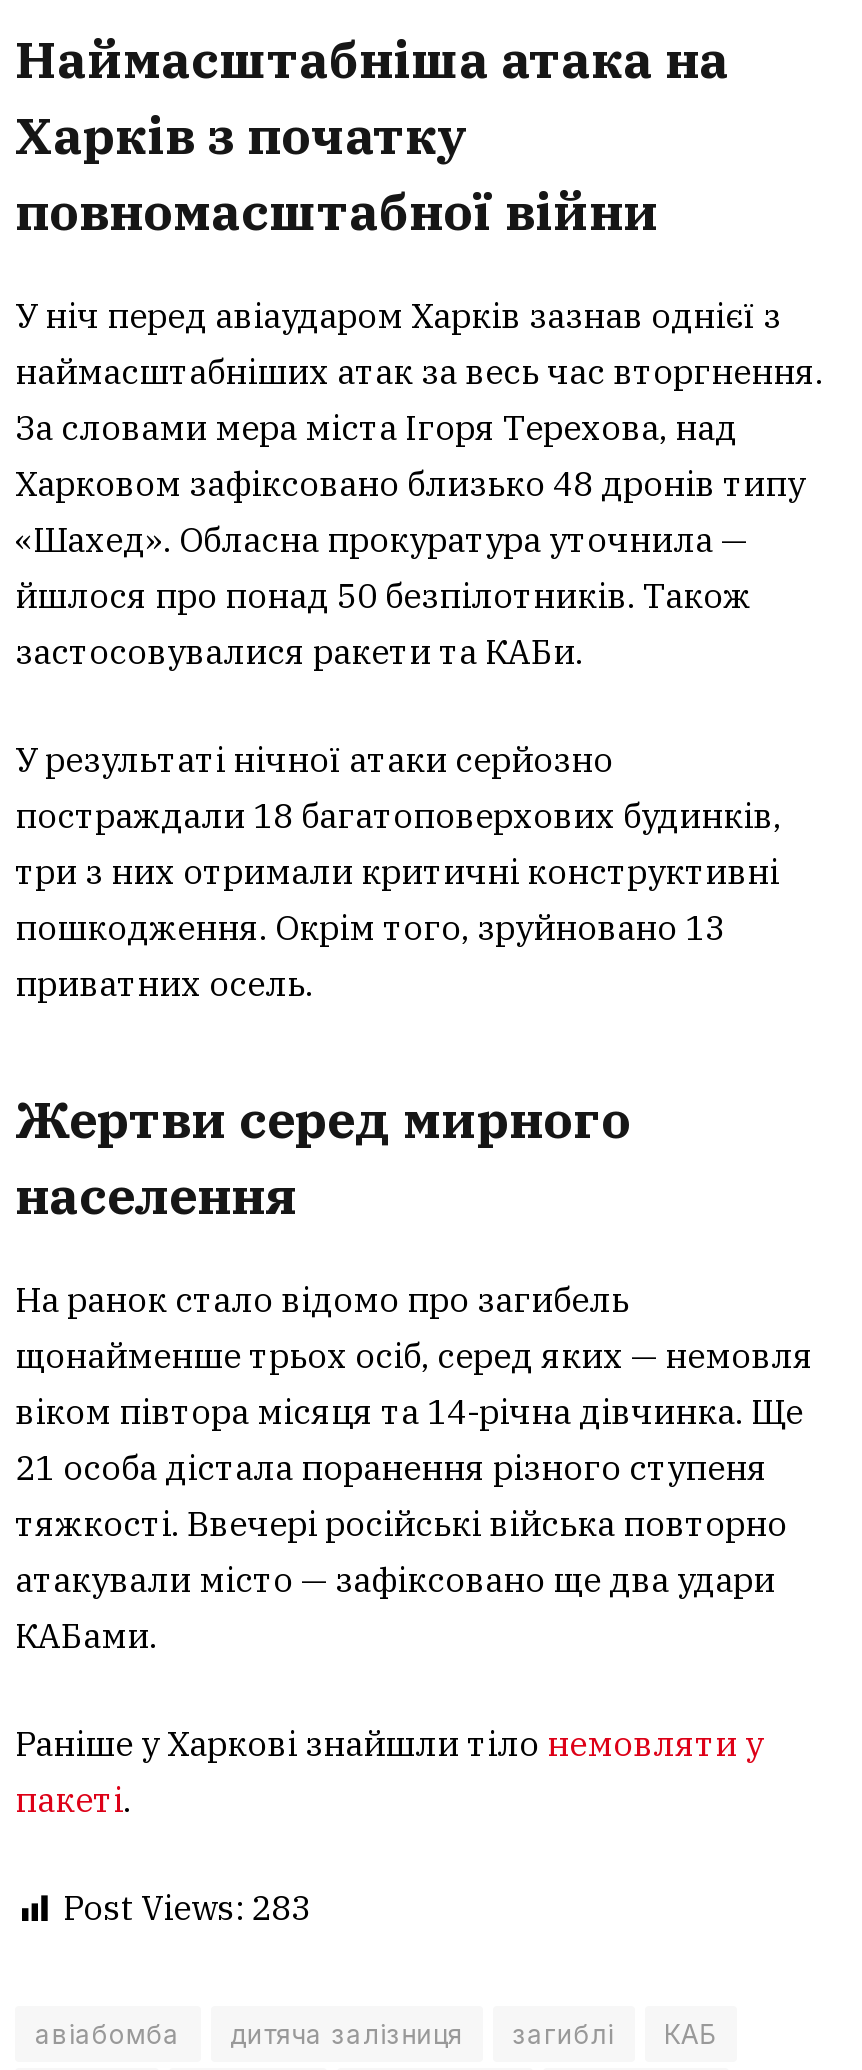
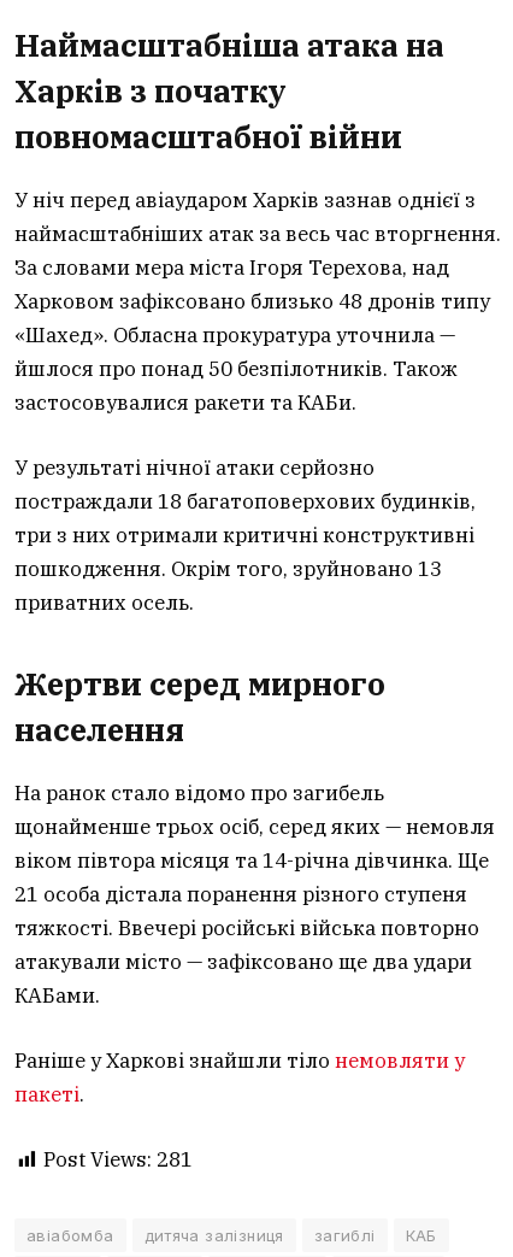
- Post Views: 283
+ Post Views: 281
